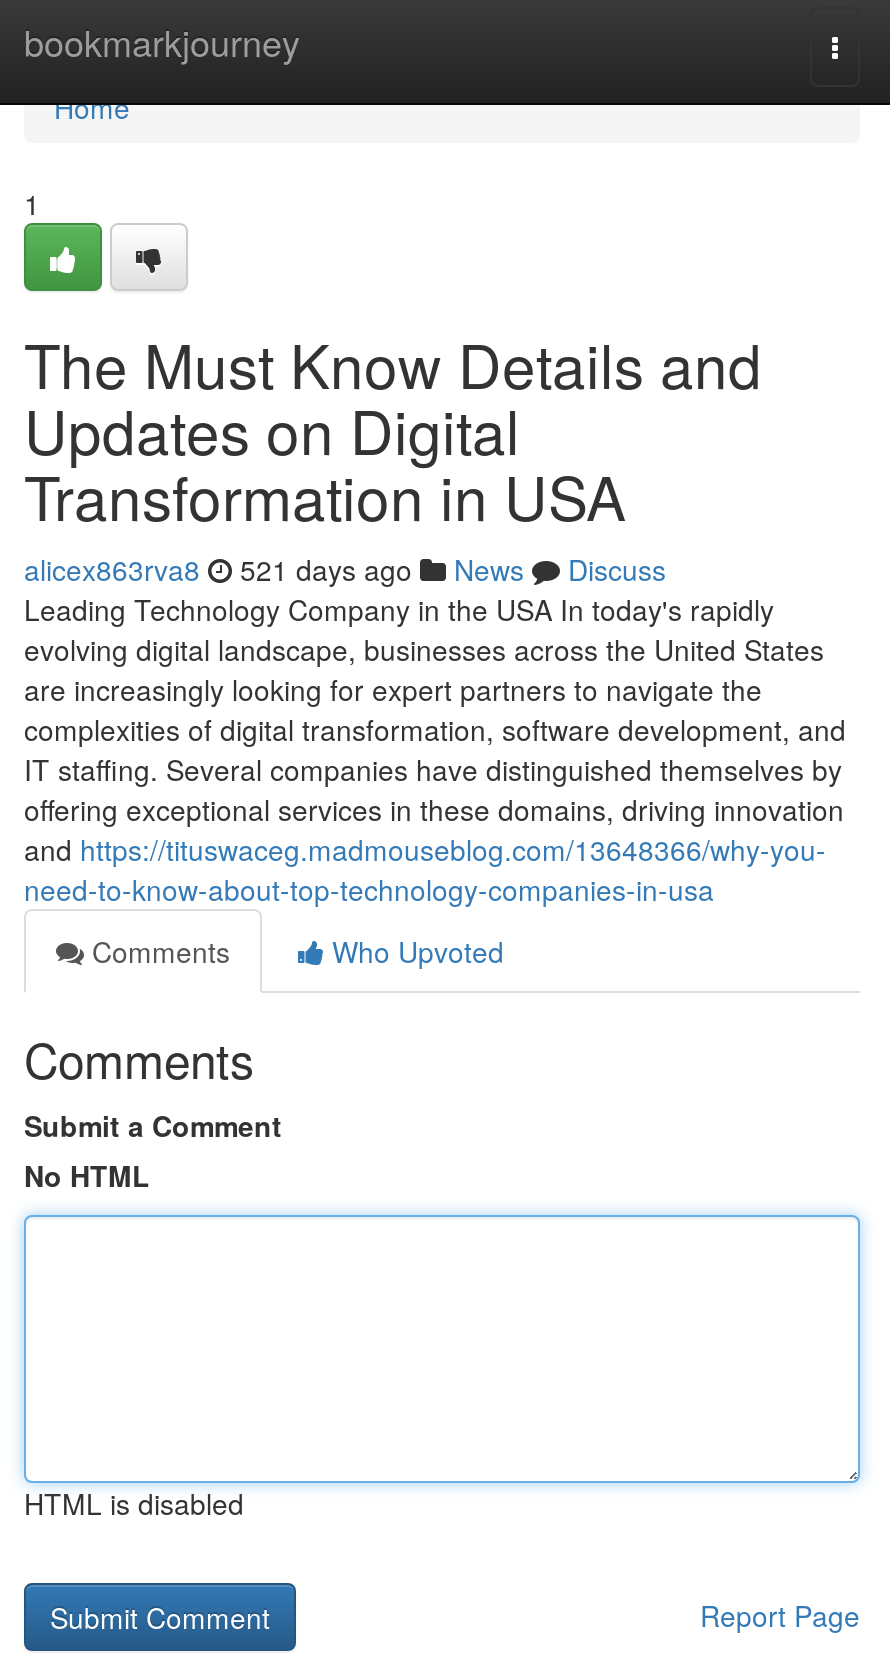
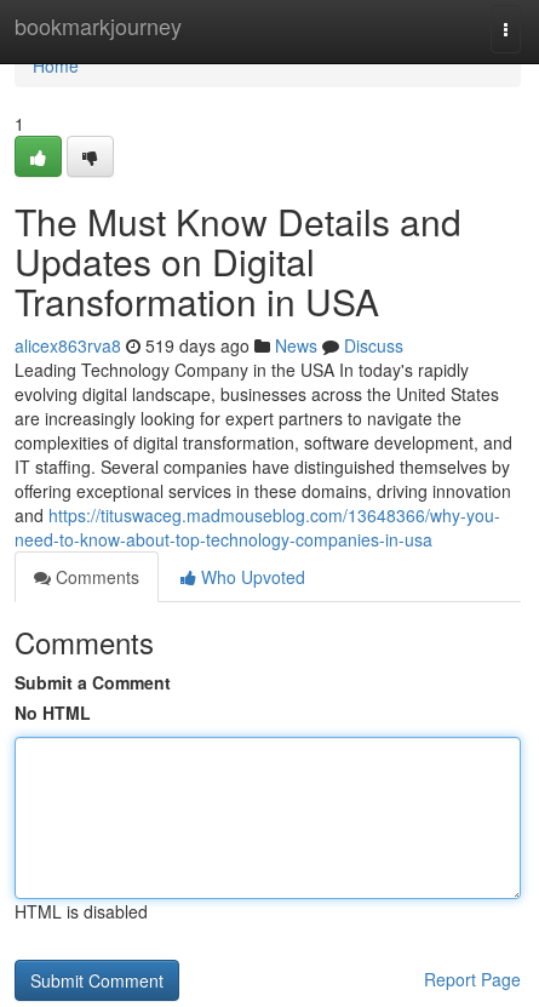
- alicex863rva8 521 days ago News Discuss
+ alicex863rva8 519 days ago News Discuss
